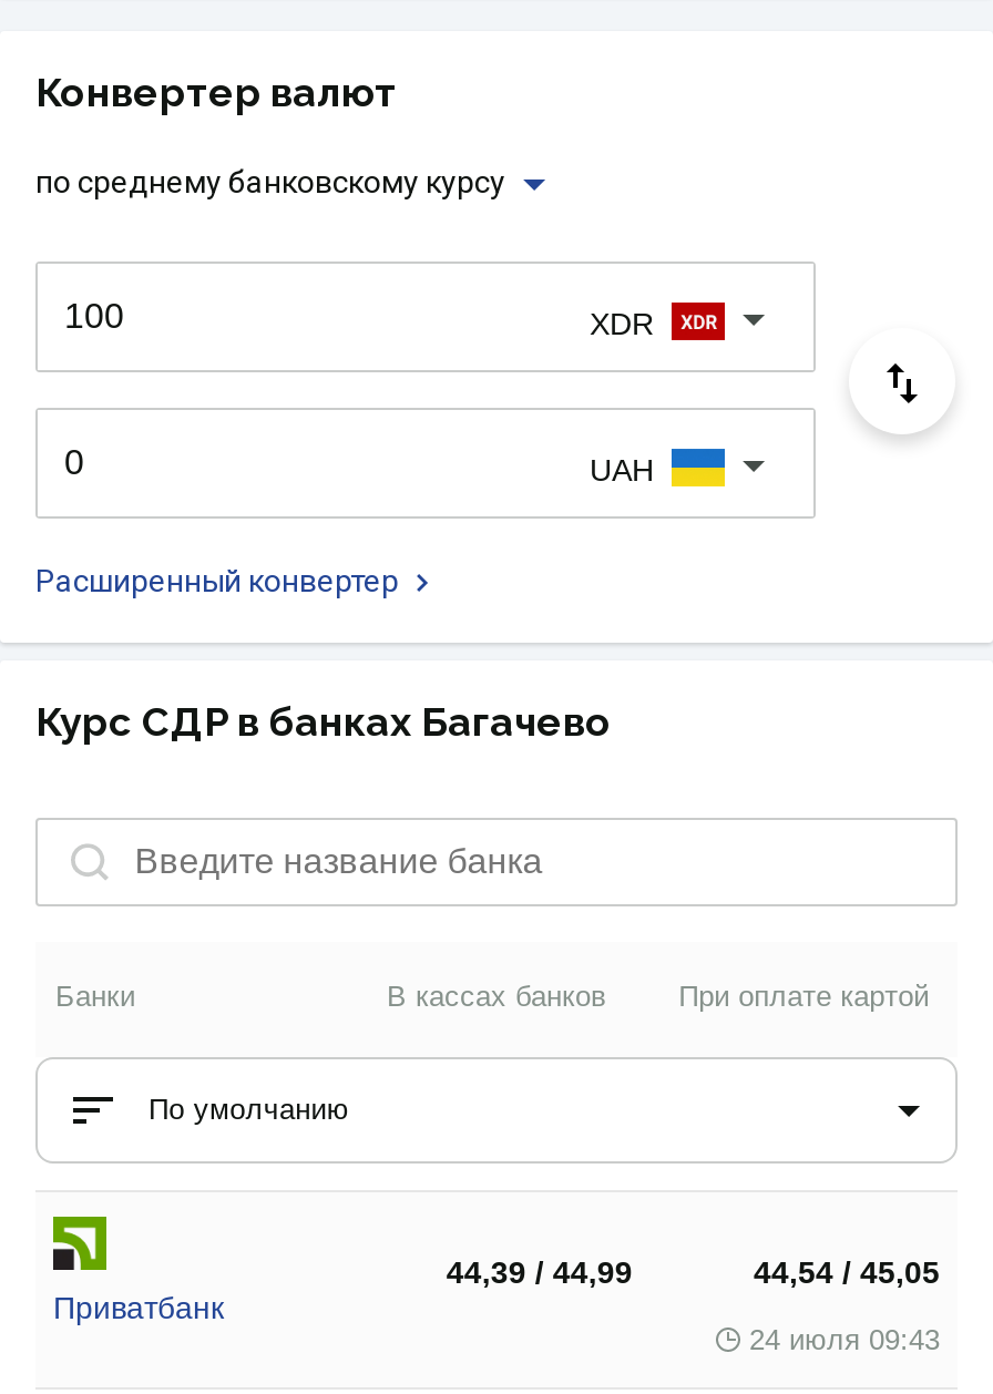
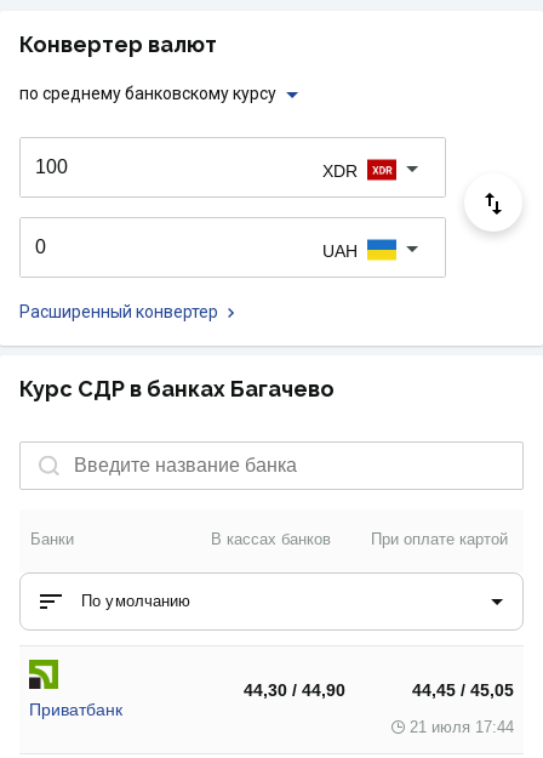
- 44,39 / 44,99
+ 44,30 / 44,90

- 44,54 / 45,05
+ 44,45 / 45,05

- 24 июля 09:43
+ 21 июля 17:44
